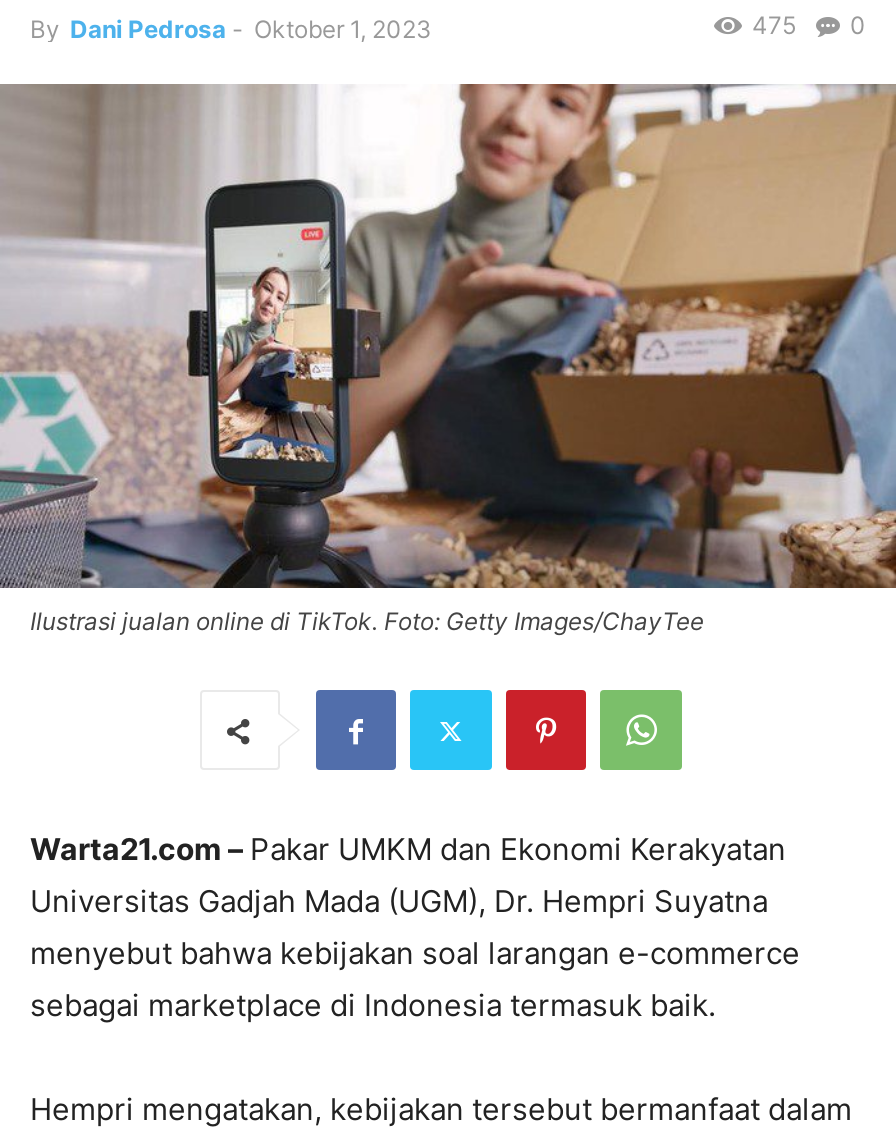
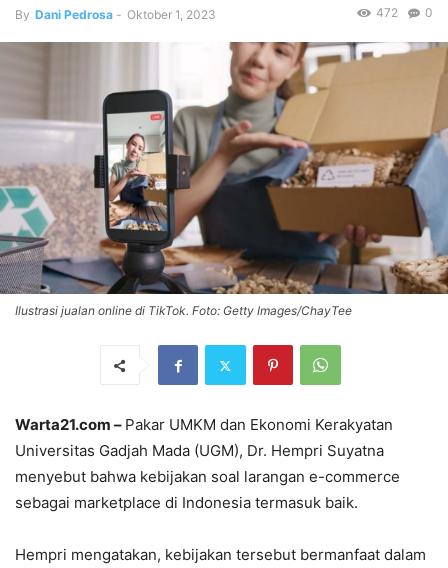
- 475 0
+ 472 0
